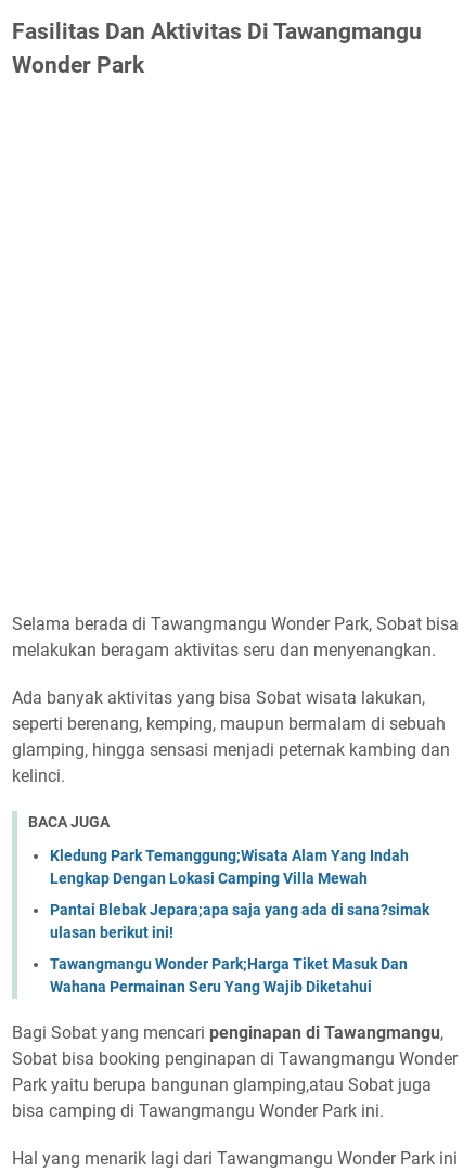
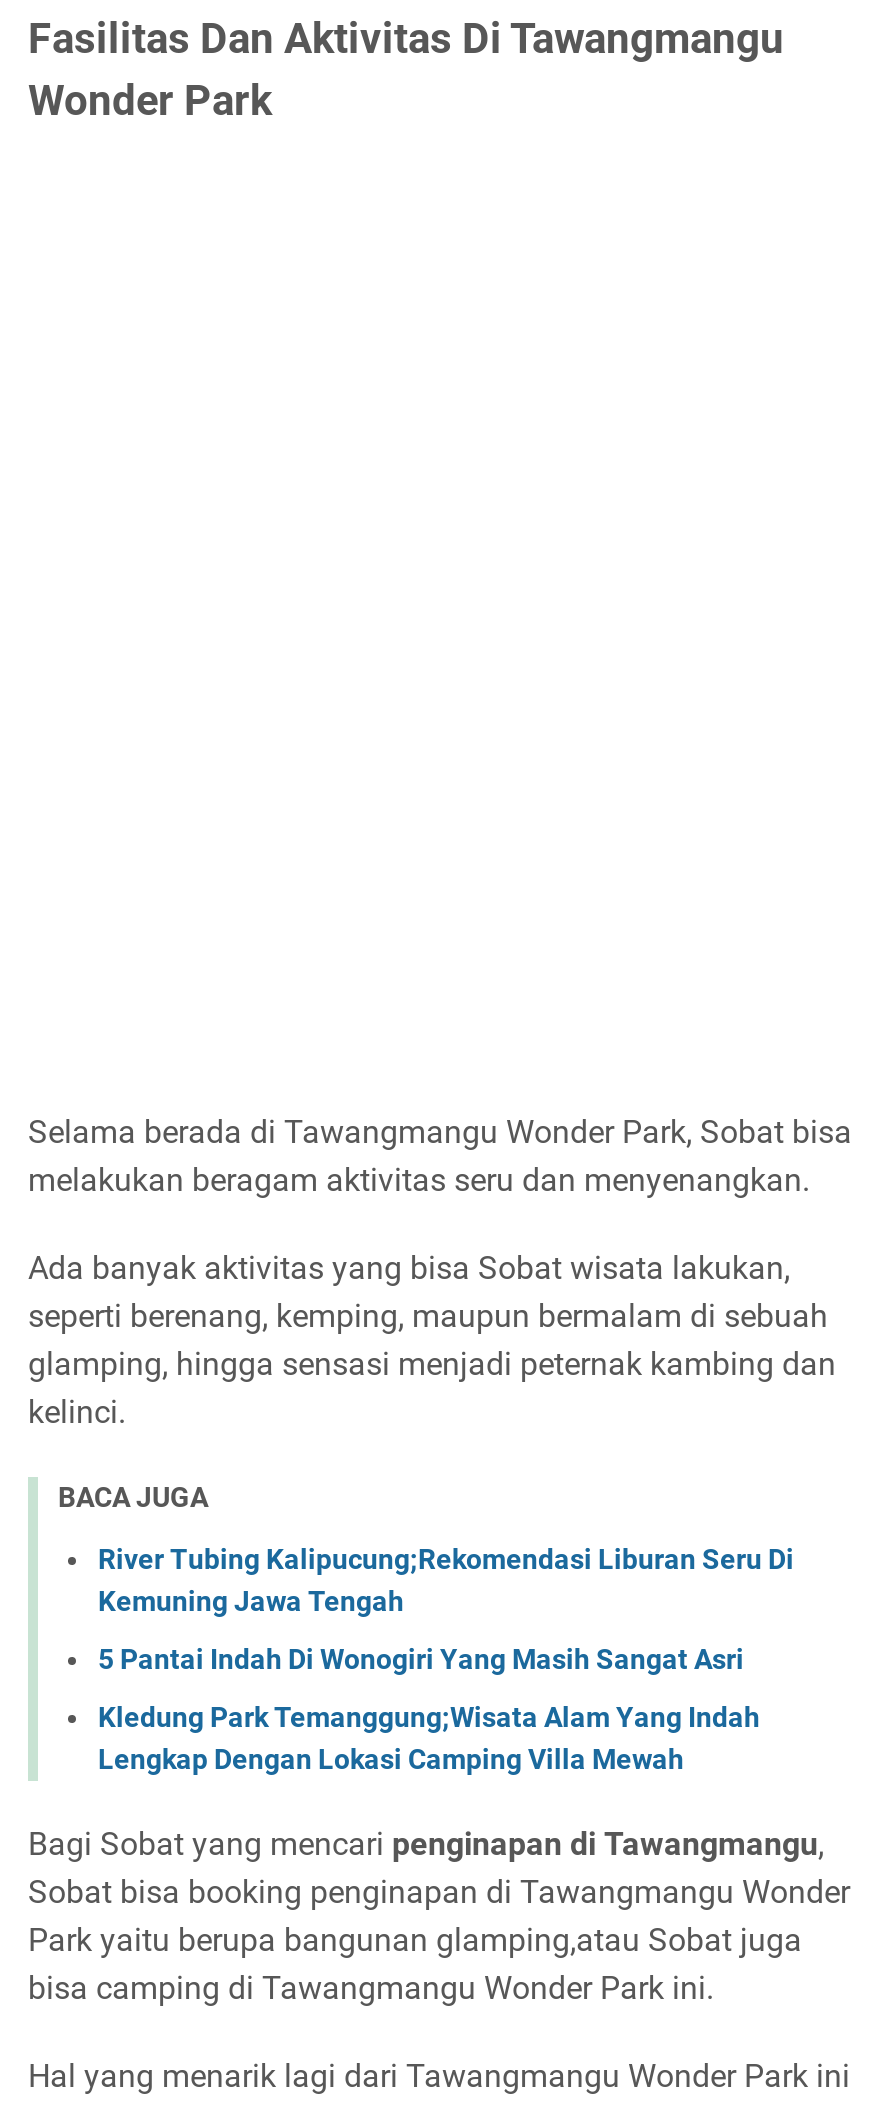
+ River Tubing Kalipucung;Rekomendasi Liburan Seru Di
+ Kemuning Jawa Tengah
+ 5 Pantai Indah Di Wonogiri Yang Masih Sangat Asri

moved down: Kledung Park Temanggung;Wisata Alam Yang Indah | Lengkap Dengan Lokasi Camping Villa Mewah

- Pantai Blebak Jepara;apa saja yang ada di sana?simak
- ulasan berikut ini!
- Tawangmangu Wonder Park;Harga Tiket Masuk Dan
- Wahana Permainan Seru Yang Wajib Diketahui
